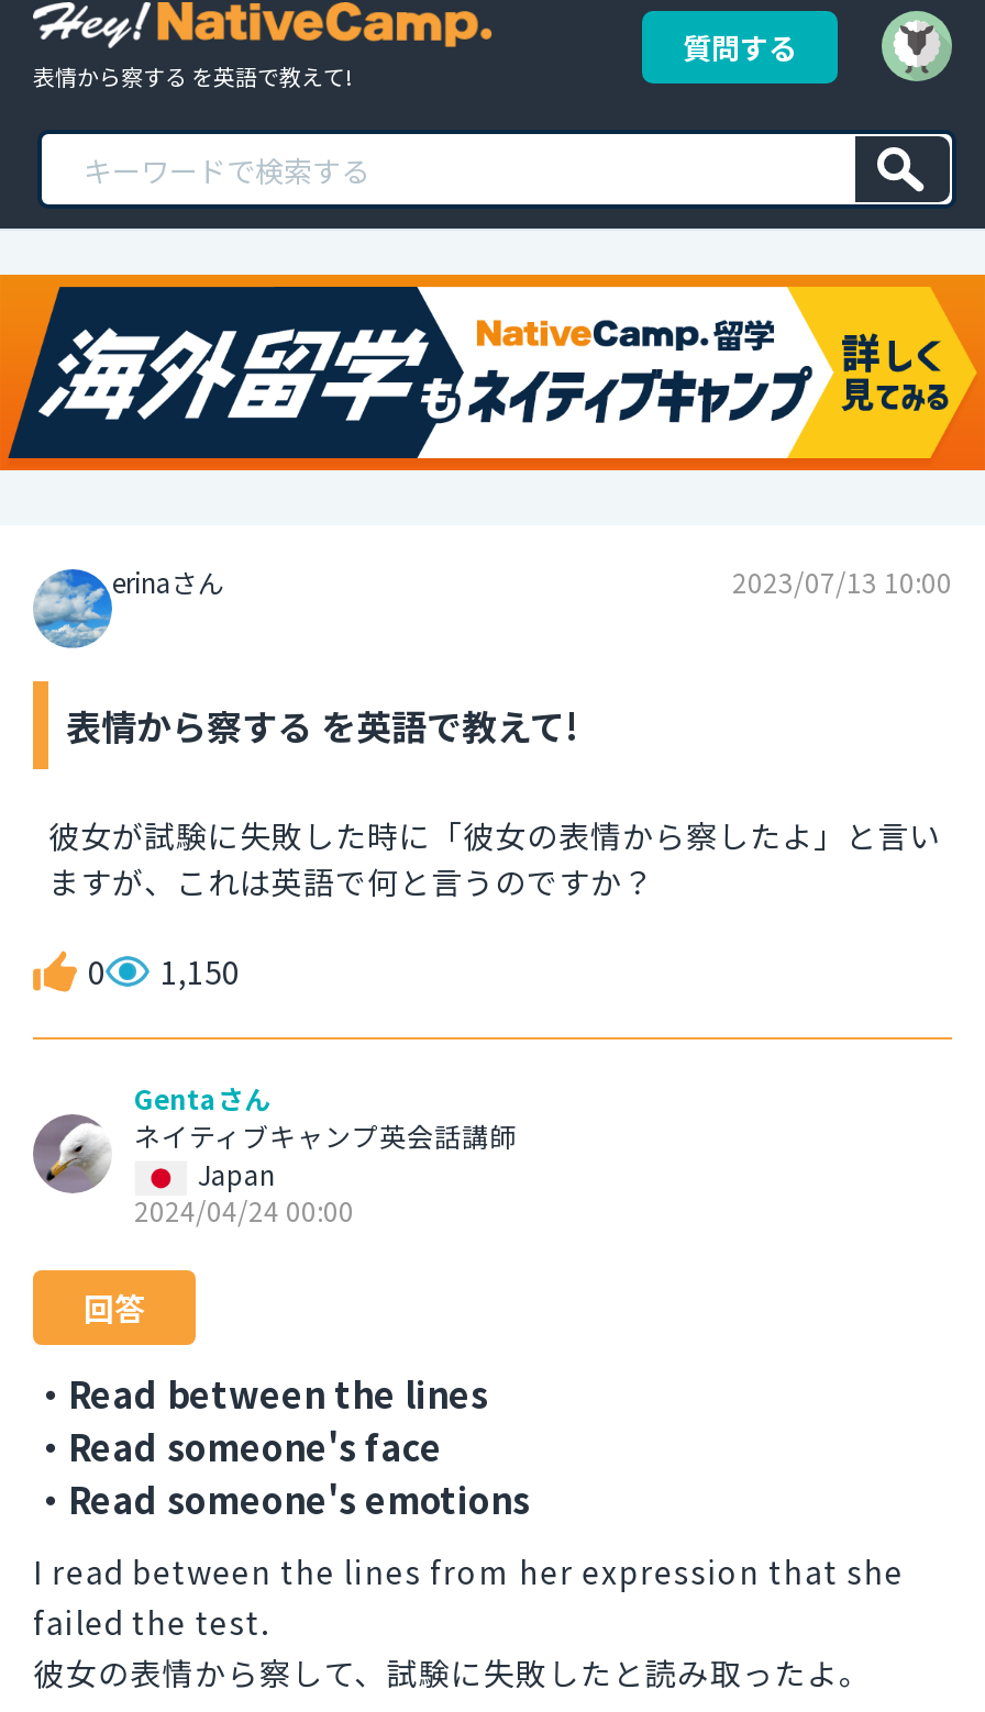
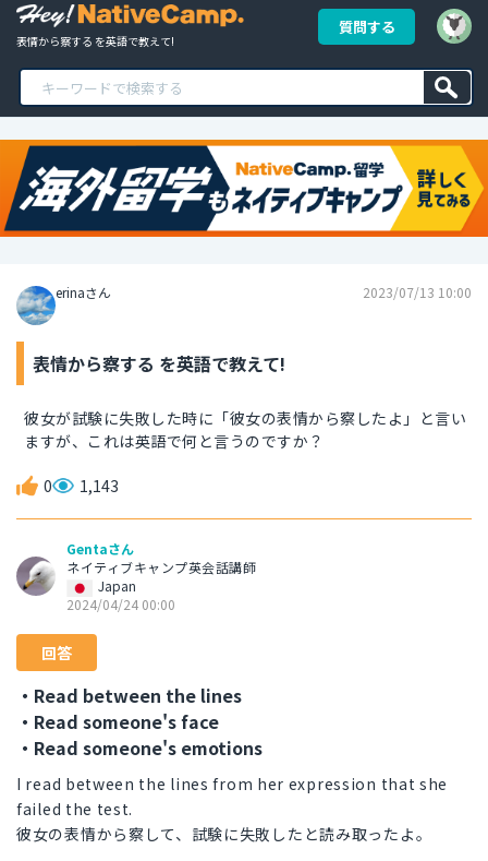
- 0 1,150
+ 0 1,143
